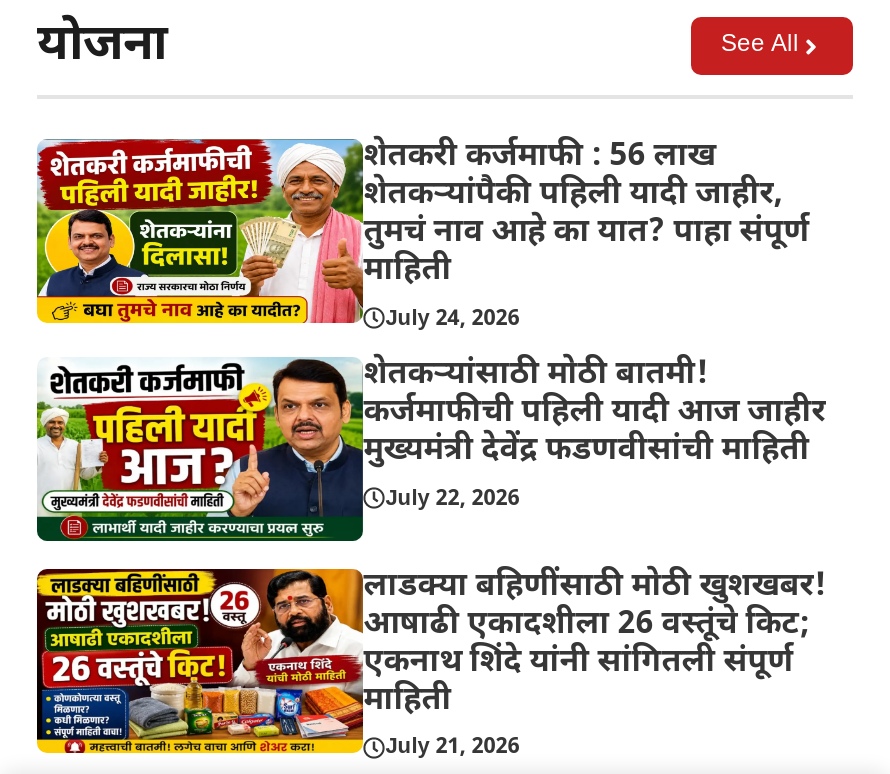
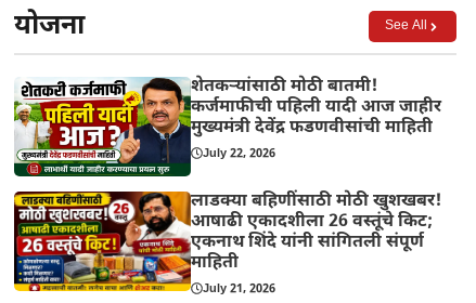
- [image]
- शेतकरी कर्जमाफी : 56 लाख
- शेतकऱ्यांपैकी पहिली यादी जाहीर,
- तुमचं नाव आहे का यात? पाहा संपूर्ण
- माहिती
- July 24, 2026
